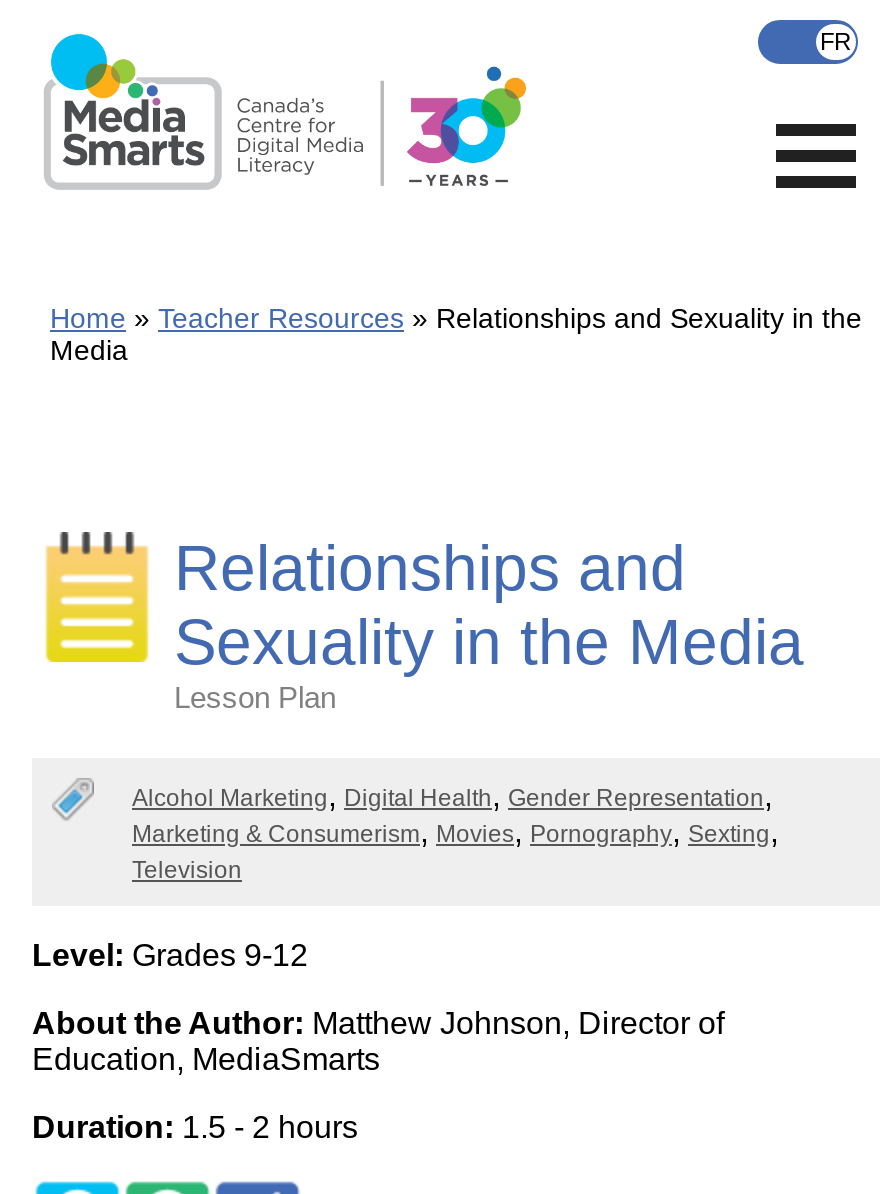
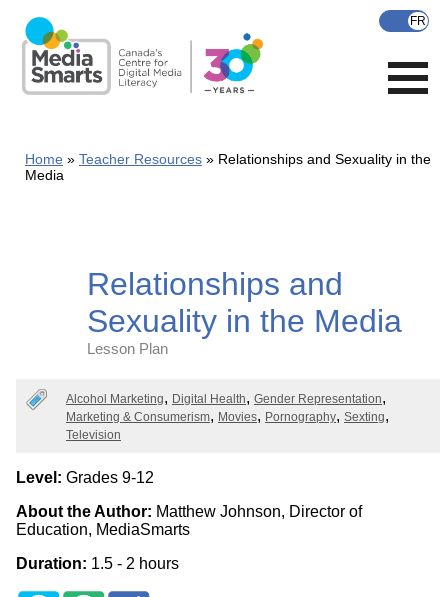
- [image]
